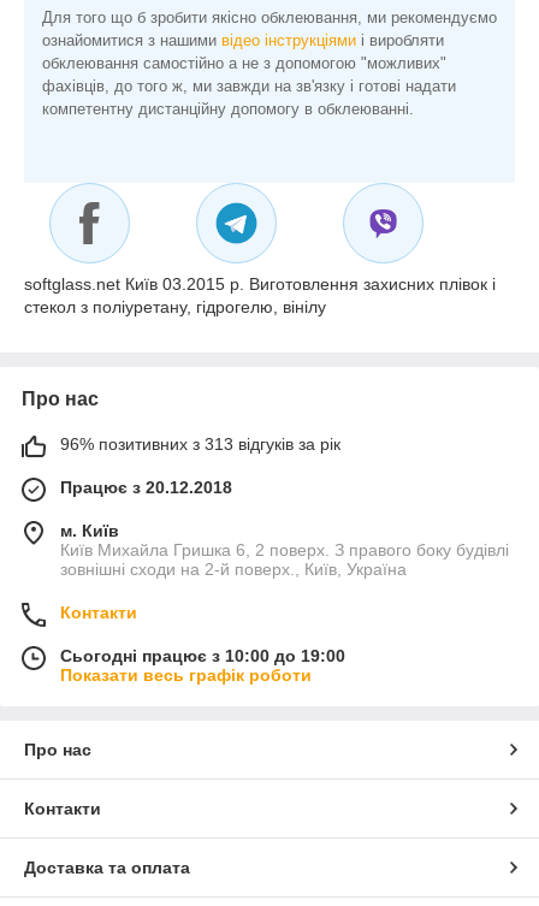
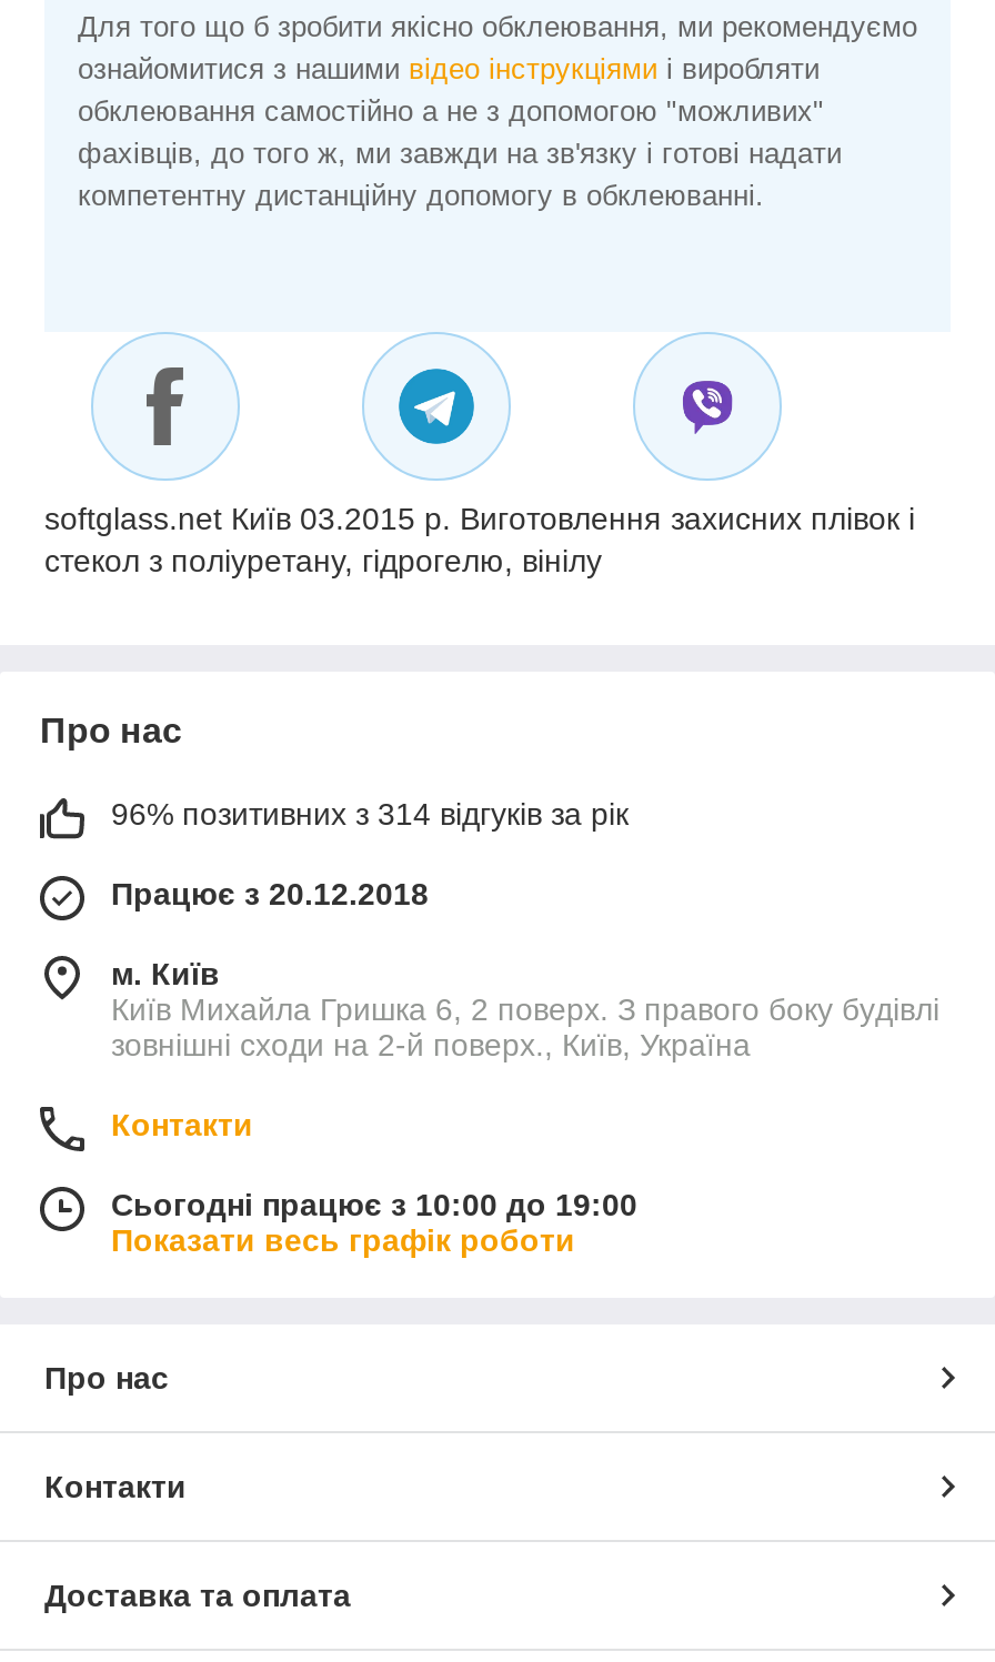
- 96% позитивних з 313 відгуків за рік
+ 96% позитивних з 314 відгуків за рік
